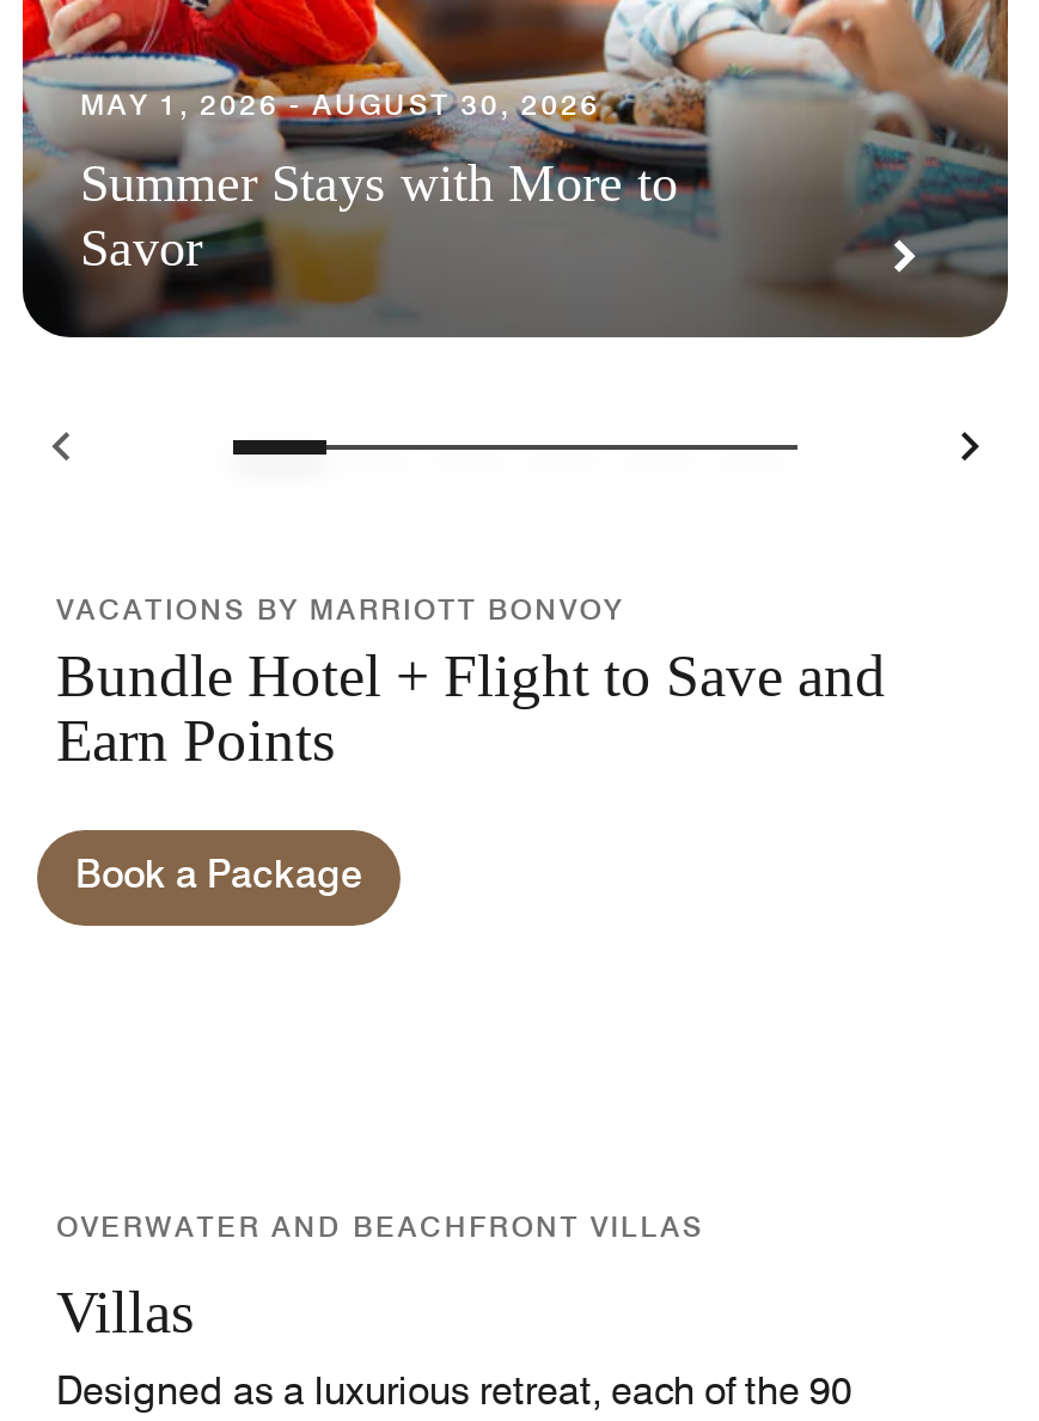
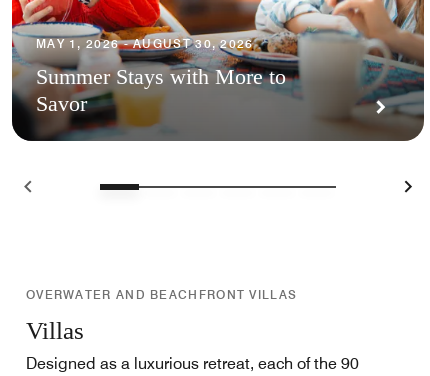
- VACATIONS BY MARRIOTT BONVOY
- Bundle Hotel + Flight to Save and
- Earn Points
- Book a Package
